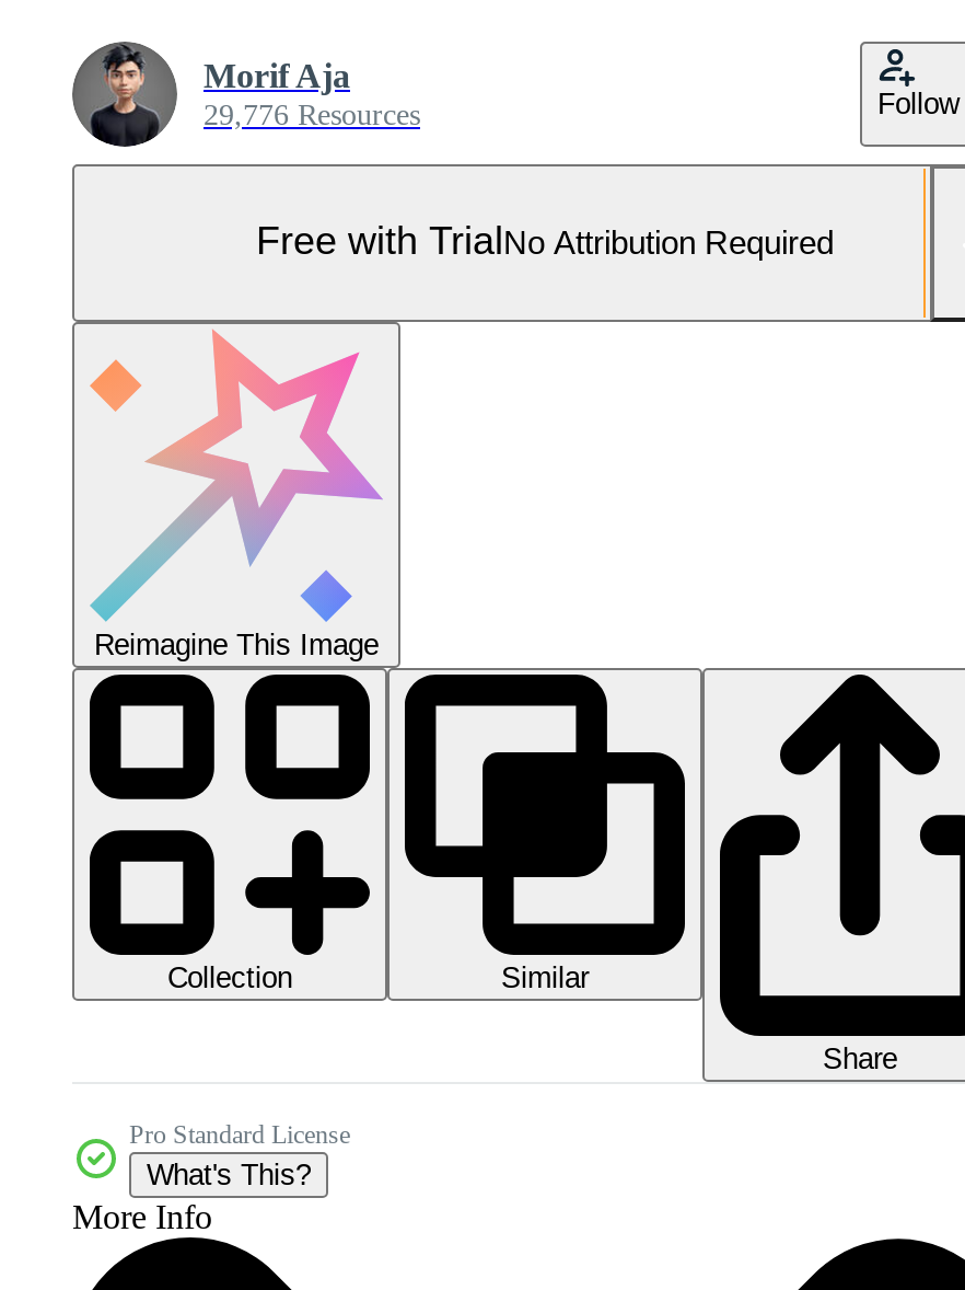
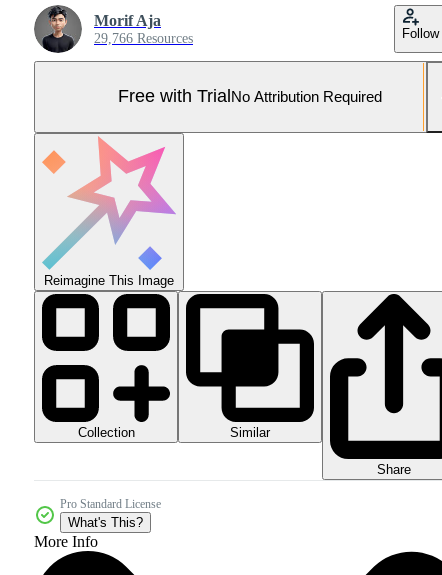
- 29,776 Resources
+ 29,766 Resources
